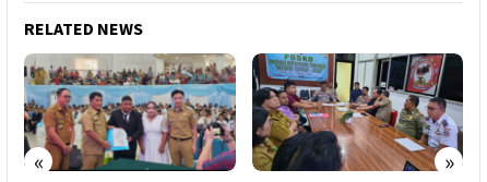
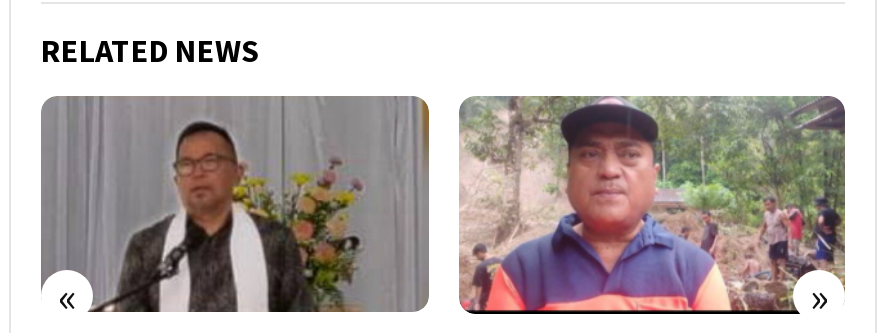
- [image]
+ [image]

- [image]
+ [image]
